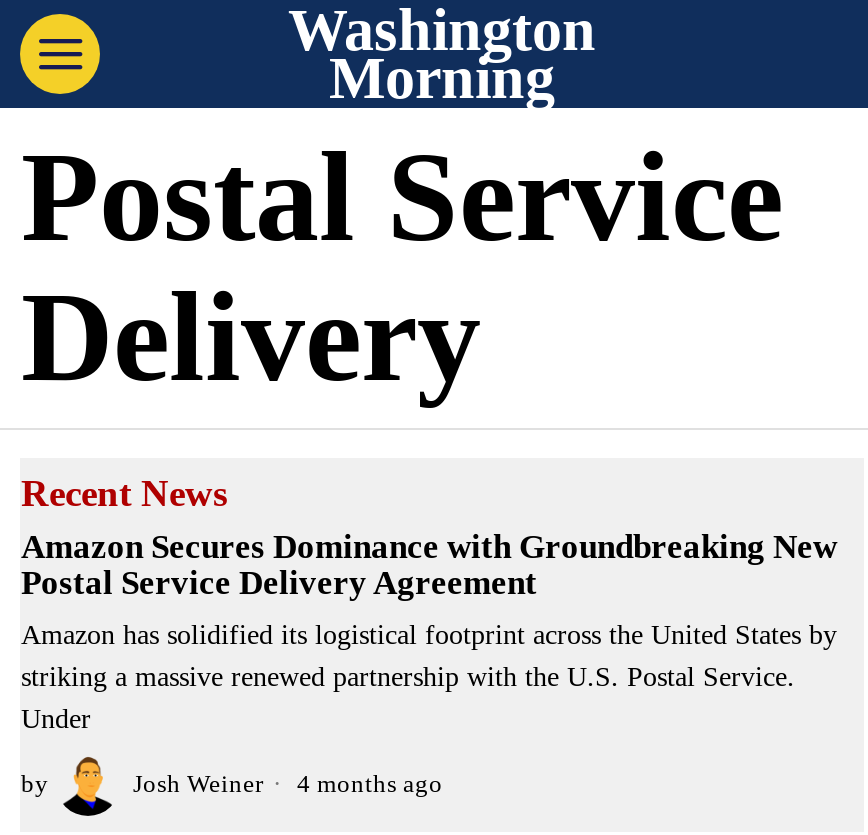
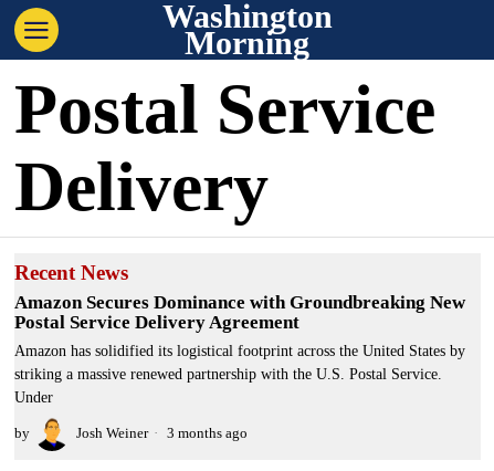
- Josh Weiner 4 months ago
+ Josh Weiner 3 months ago
